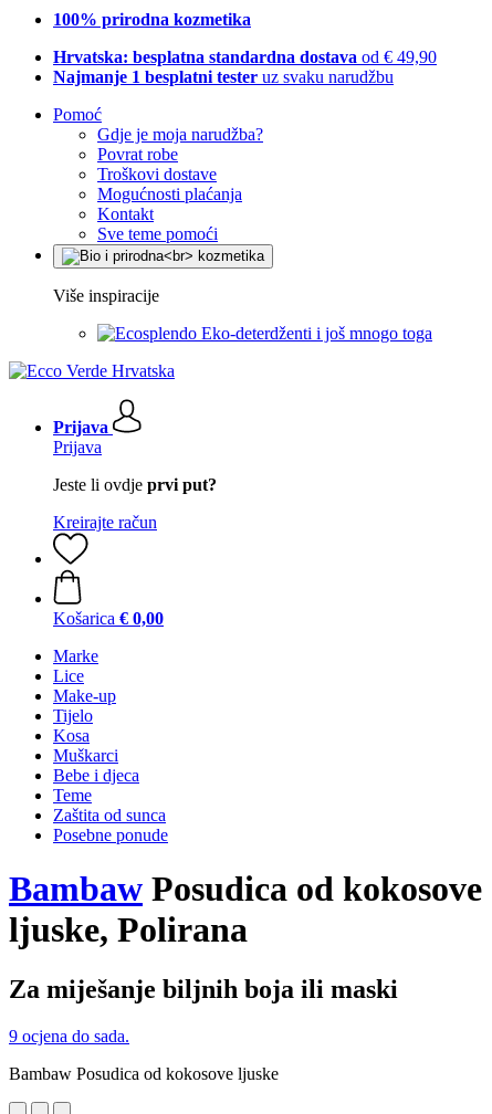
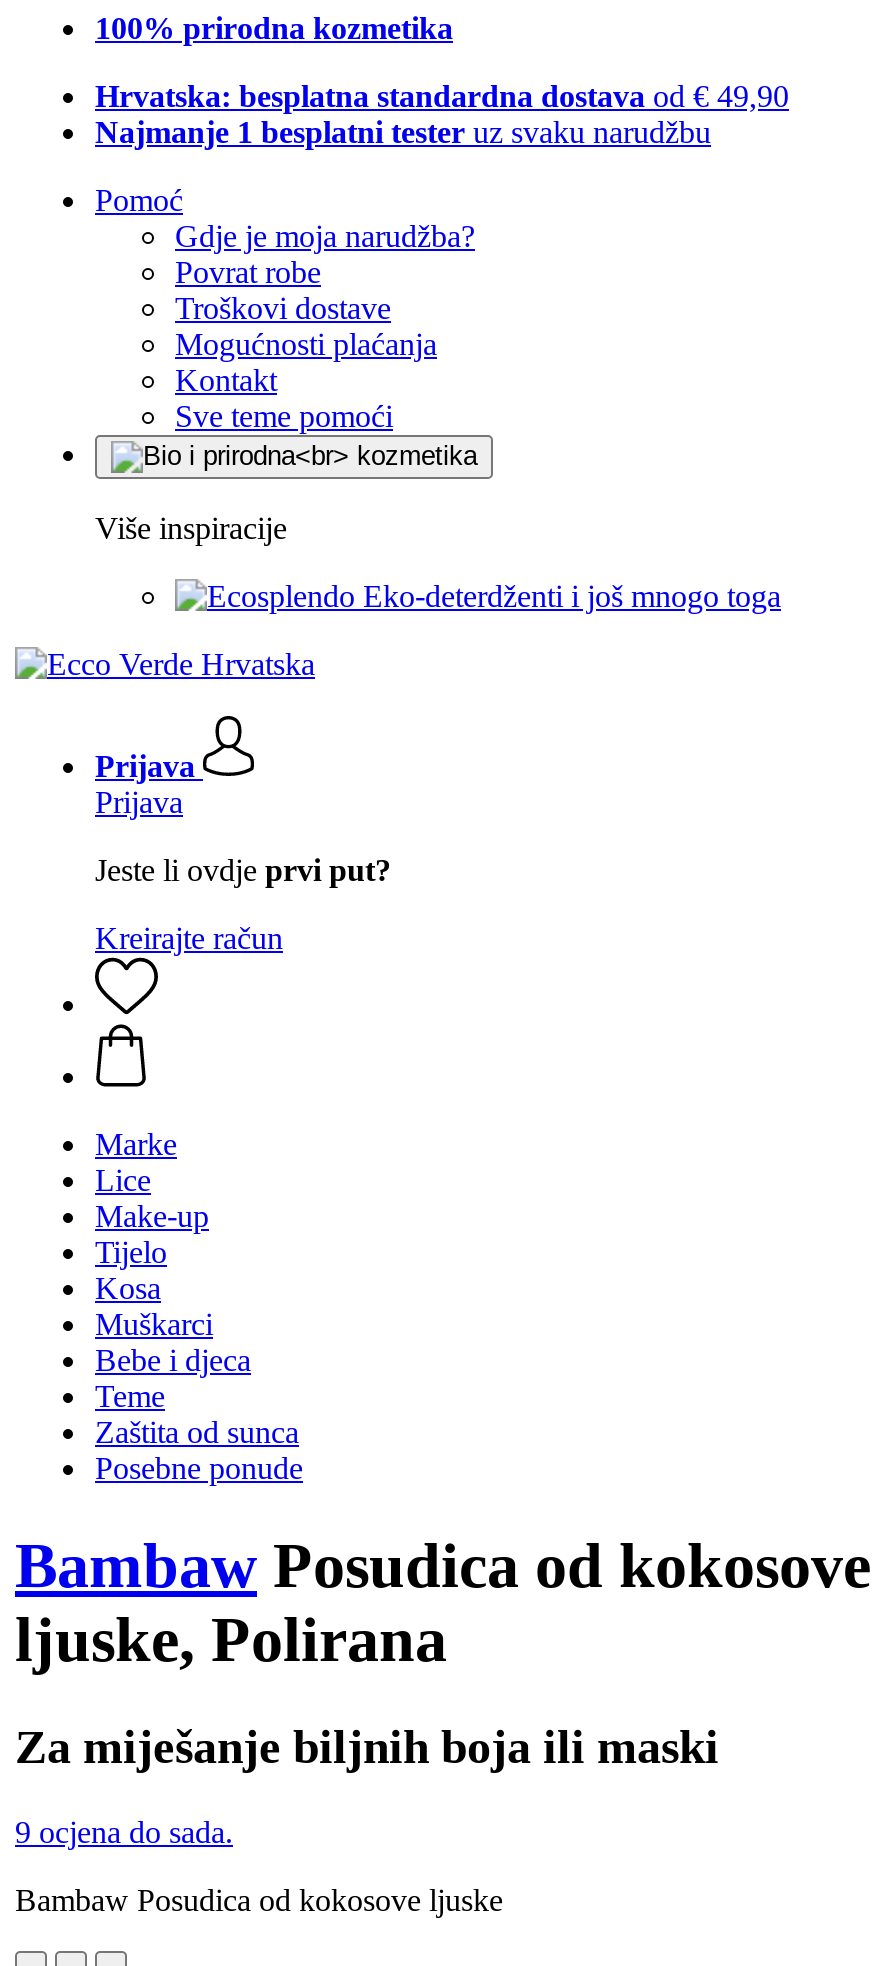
- Košarica € 0,00
